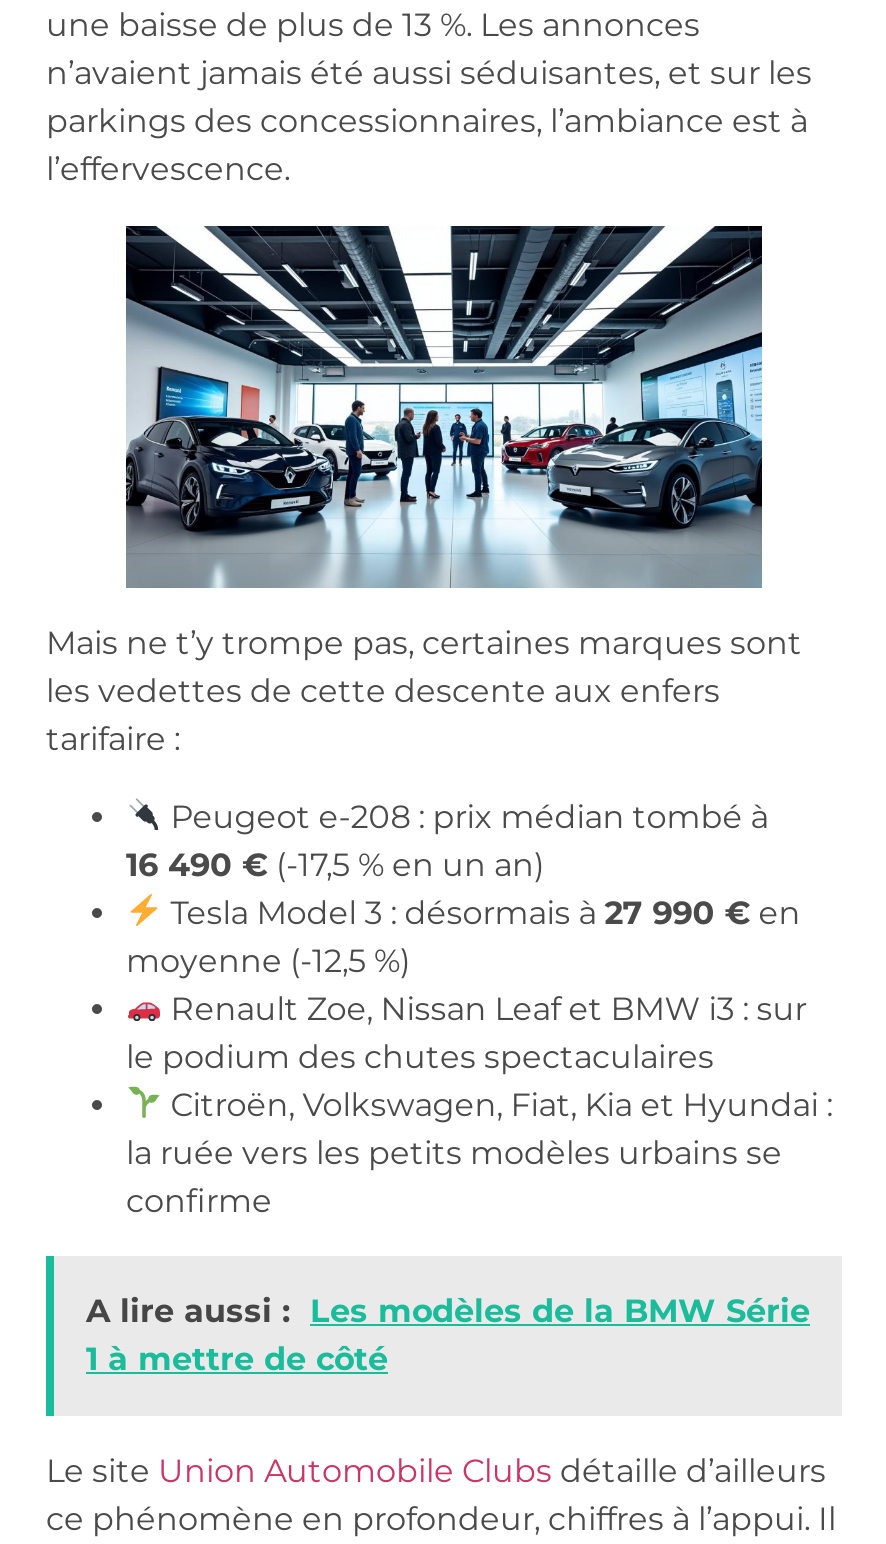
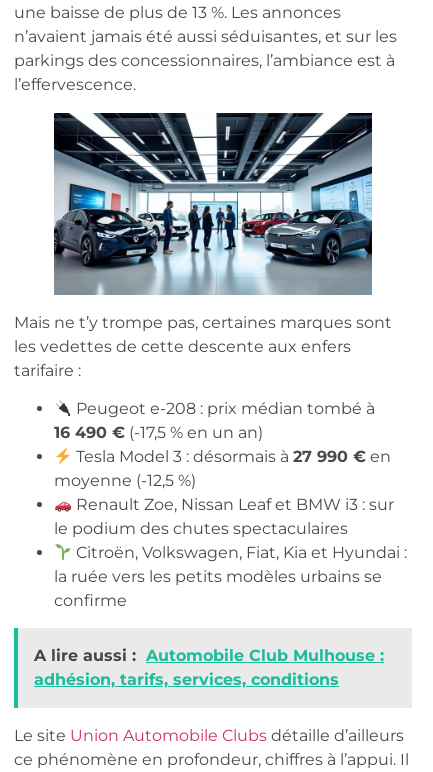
- A lire aussi : Les modèles de la BMW Série
- 1 à mettre de côté
+ A lire aussi : Automobile Club Mulhouse :
+ adhésion, tarifs, services, conditions
